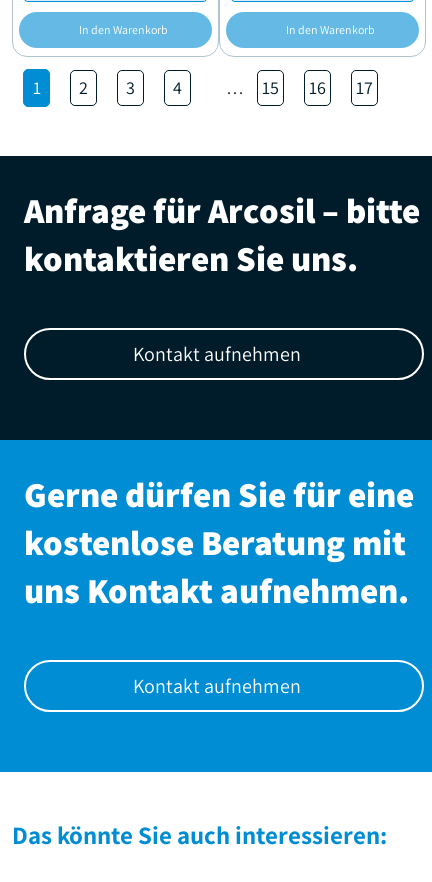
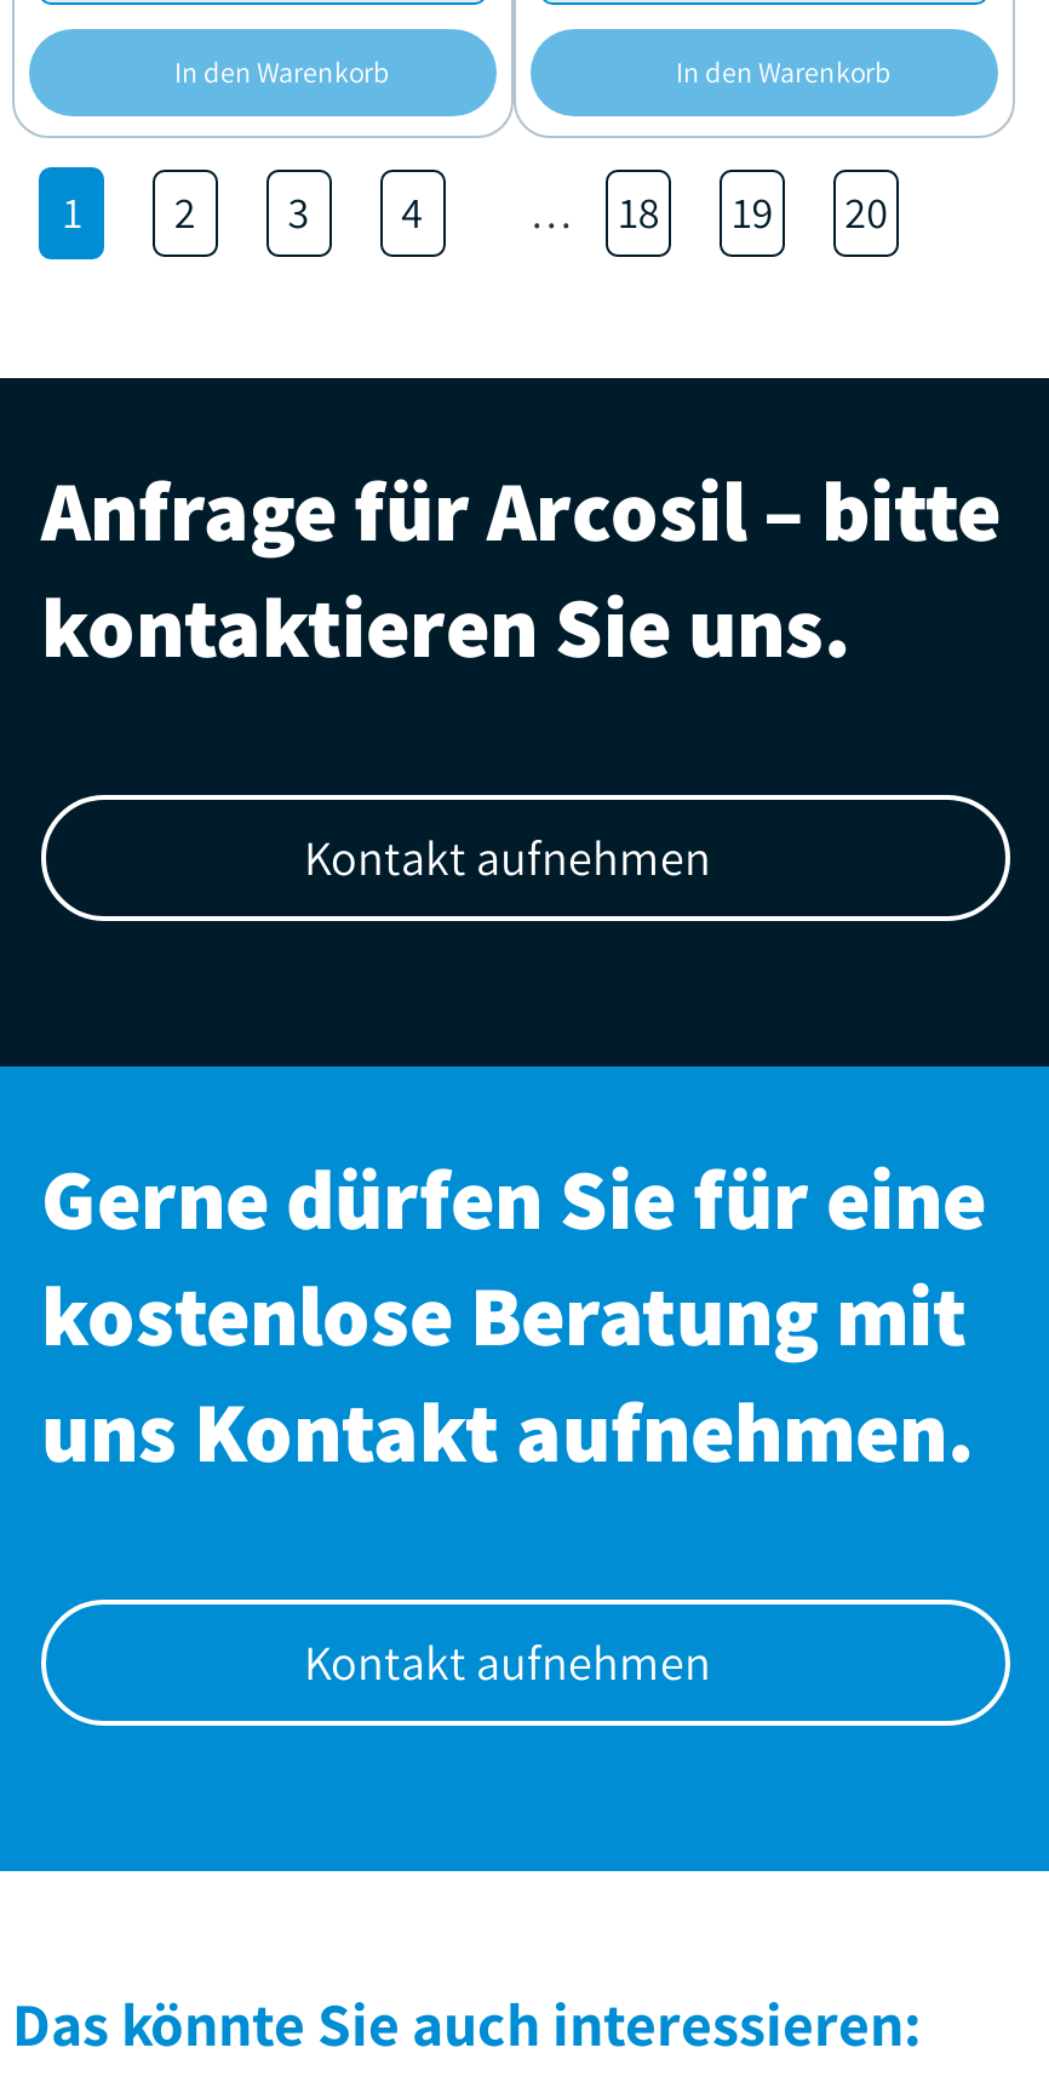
- 15
+ 18

- 16
+ 19

- 17
+ 20
